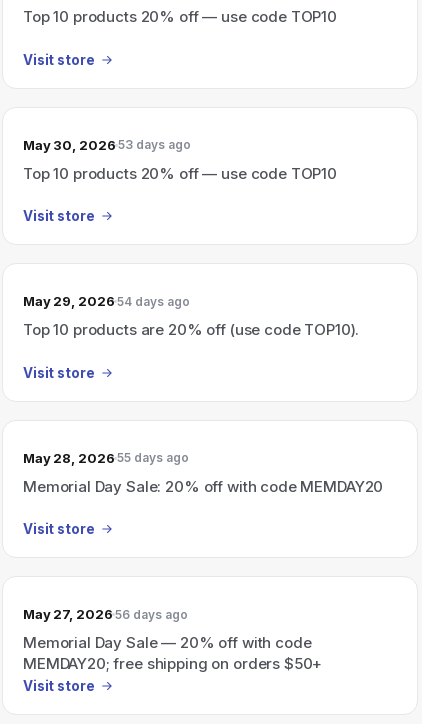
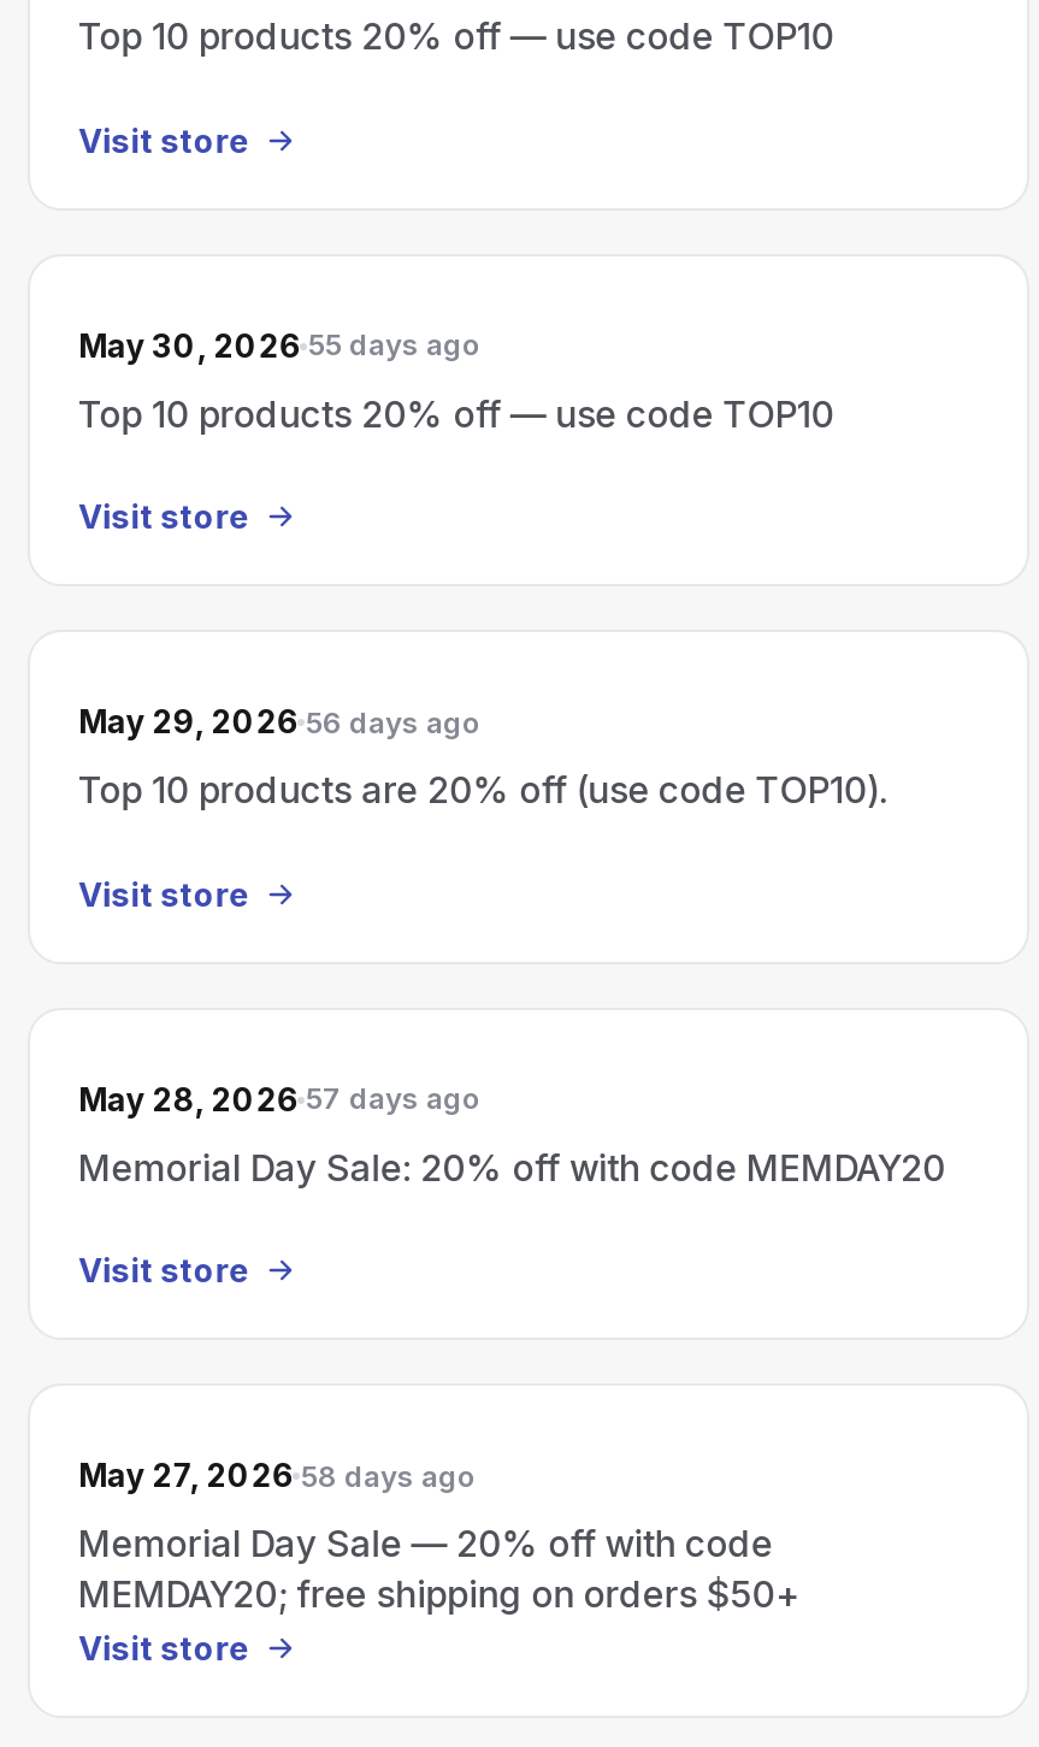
- May 30, 2026 53 days ago
+ May 30, 2026 55 days ago

- May 29, 2026 54 days ago
+ May 29, 2026 56 days ago

- May 28, 2026 55 days ago
+ May 28, 2026 57 days ago

- May 27, 2026 56 days ago
+ May 27, 2026 58 days ago
